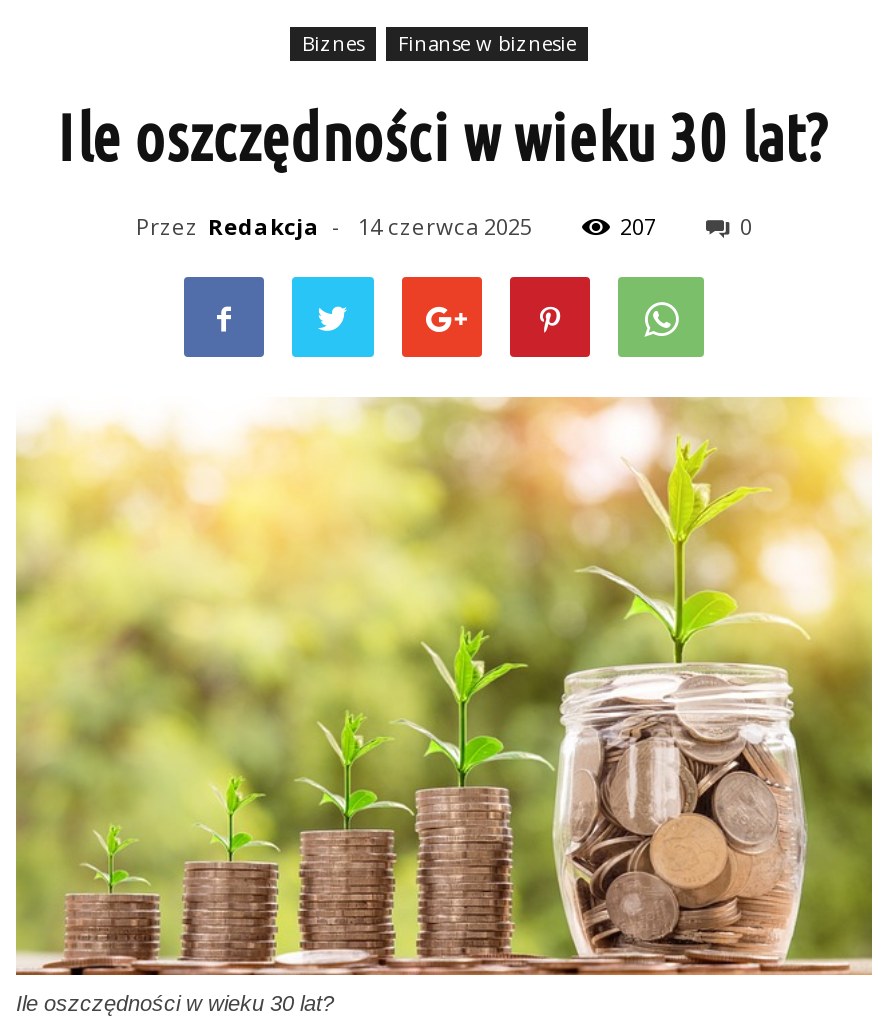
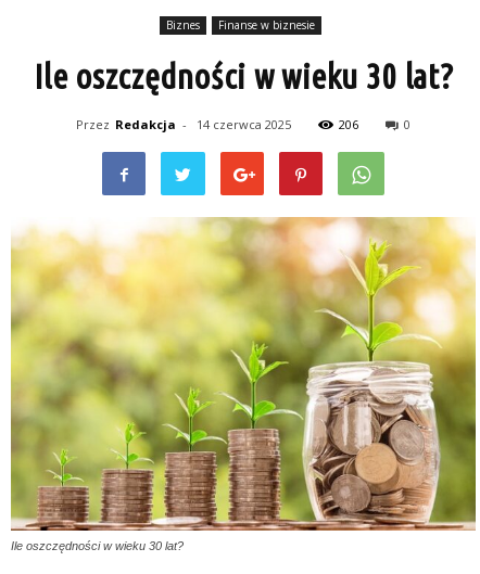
- 207
+ 206
